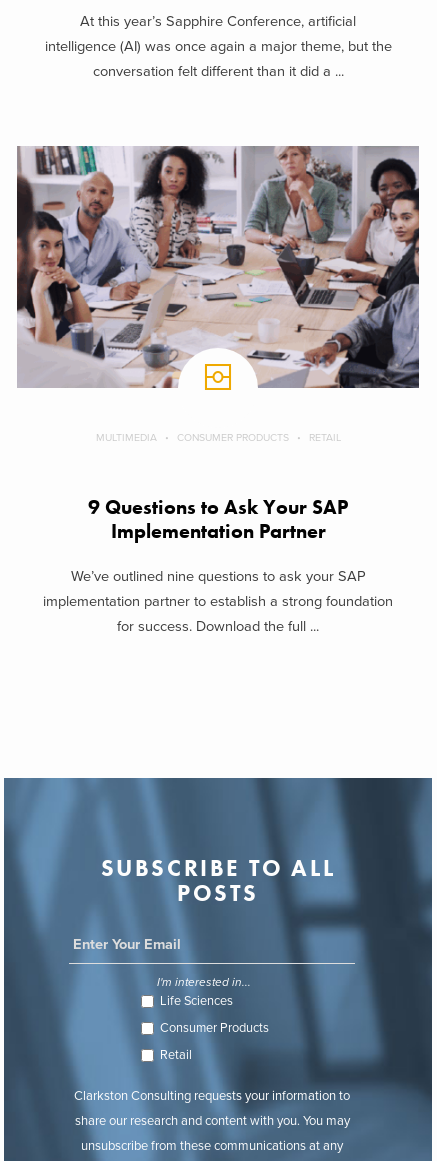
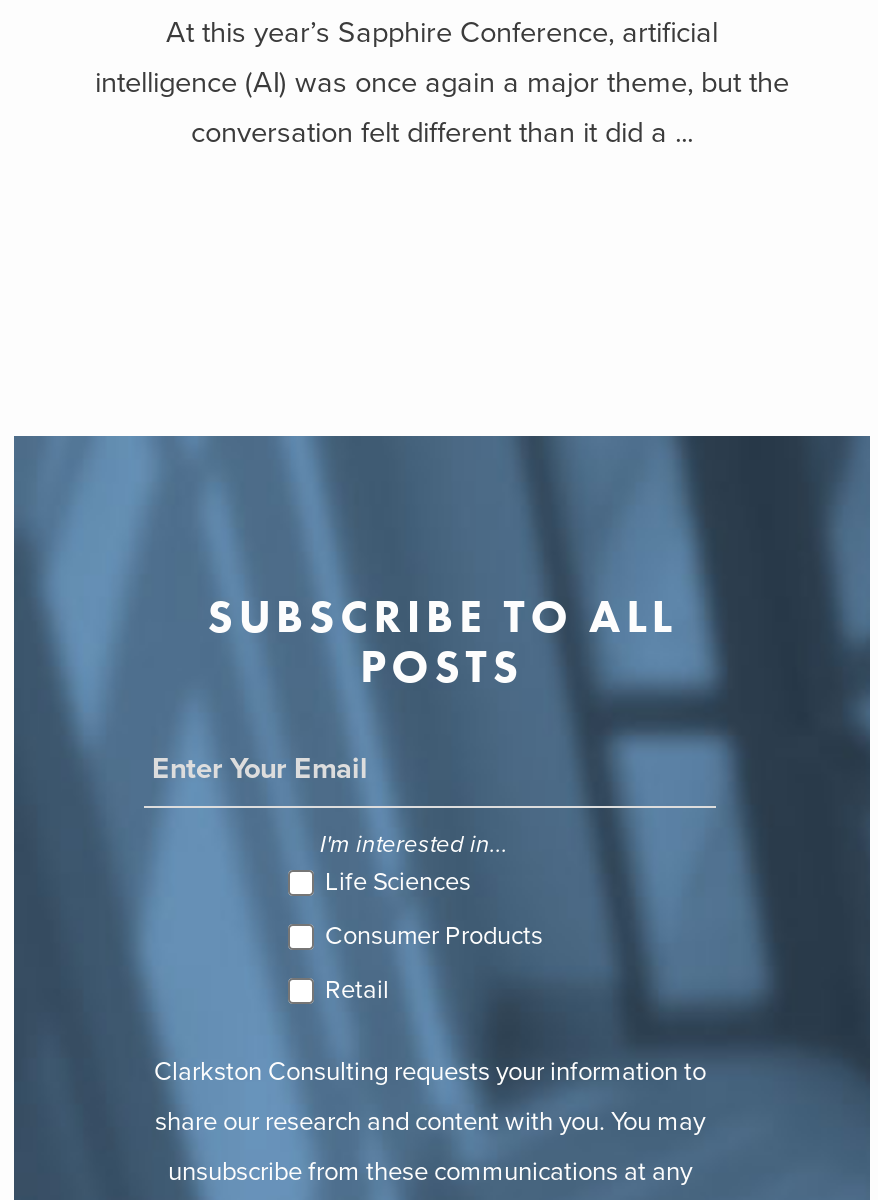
- [image]
- MULTIMEDIA
- CONSUMER PRODUCTS
- RETAIL
- 9 Questions to Ask Your SAP
- Implementation Partner
- We’ve outlined nine questions to ask your SAP
- implementation partner to establish a strong foundation
- for success. Download the full ...
